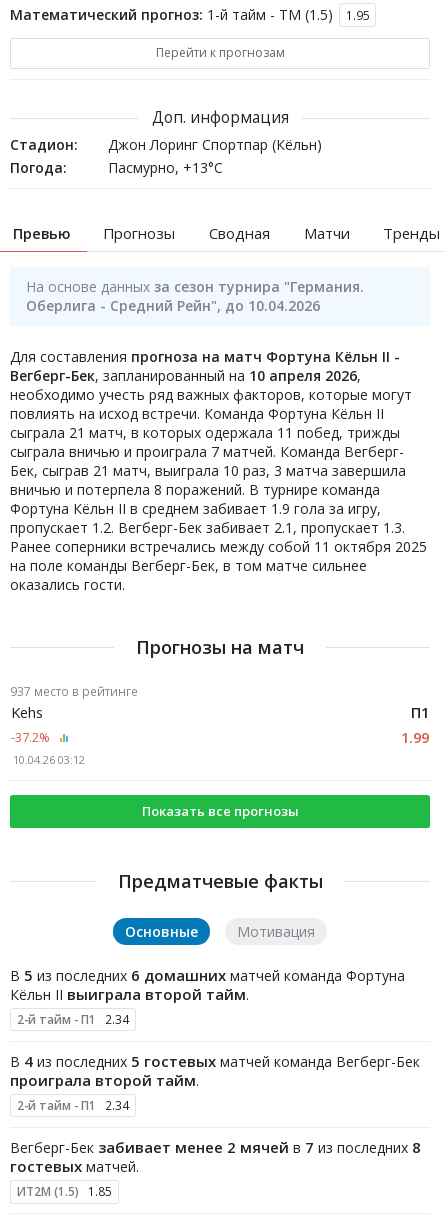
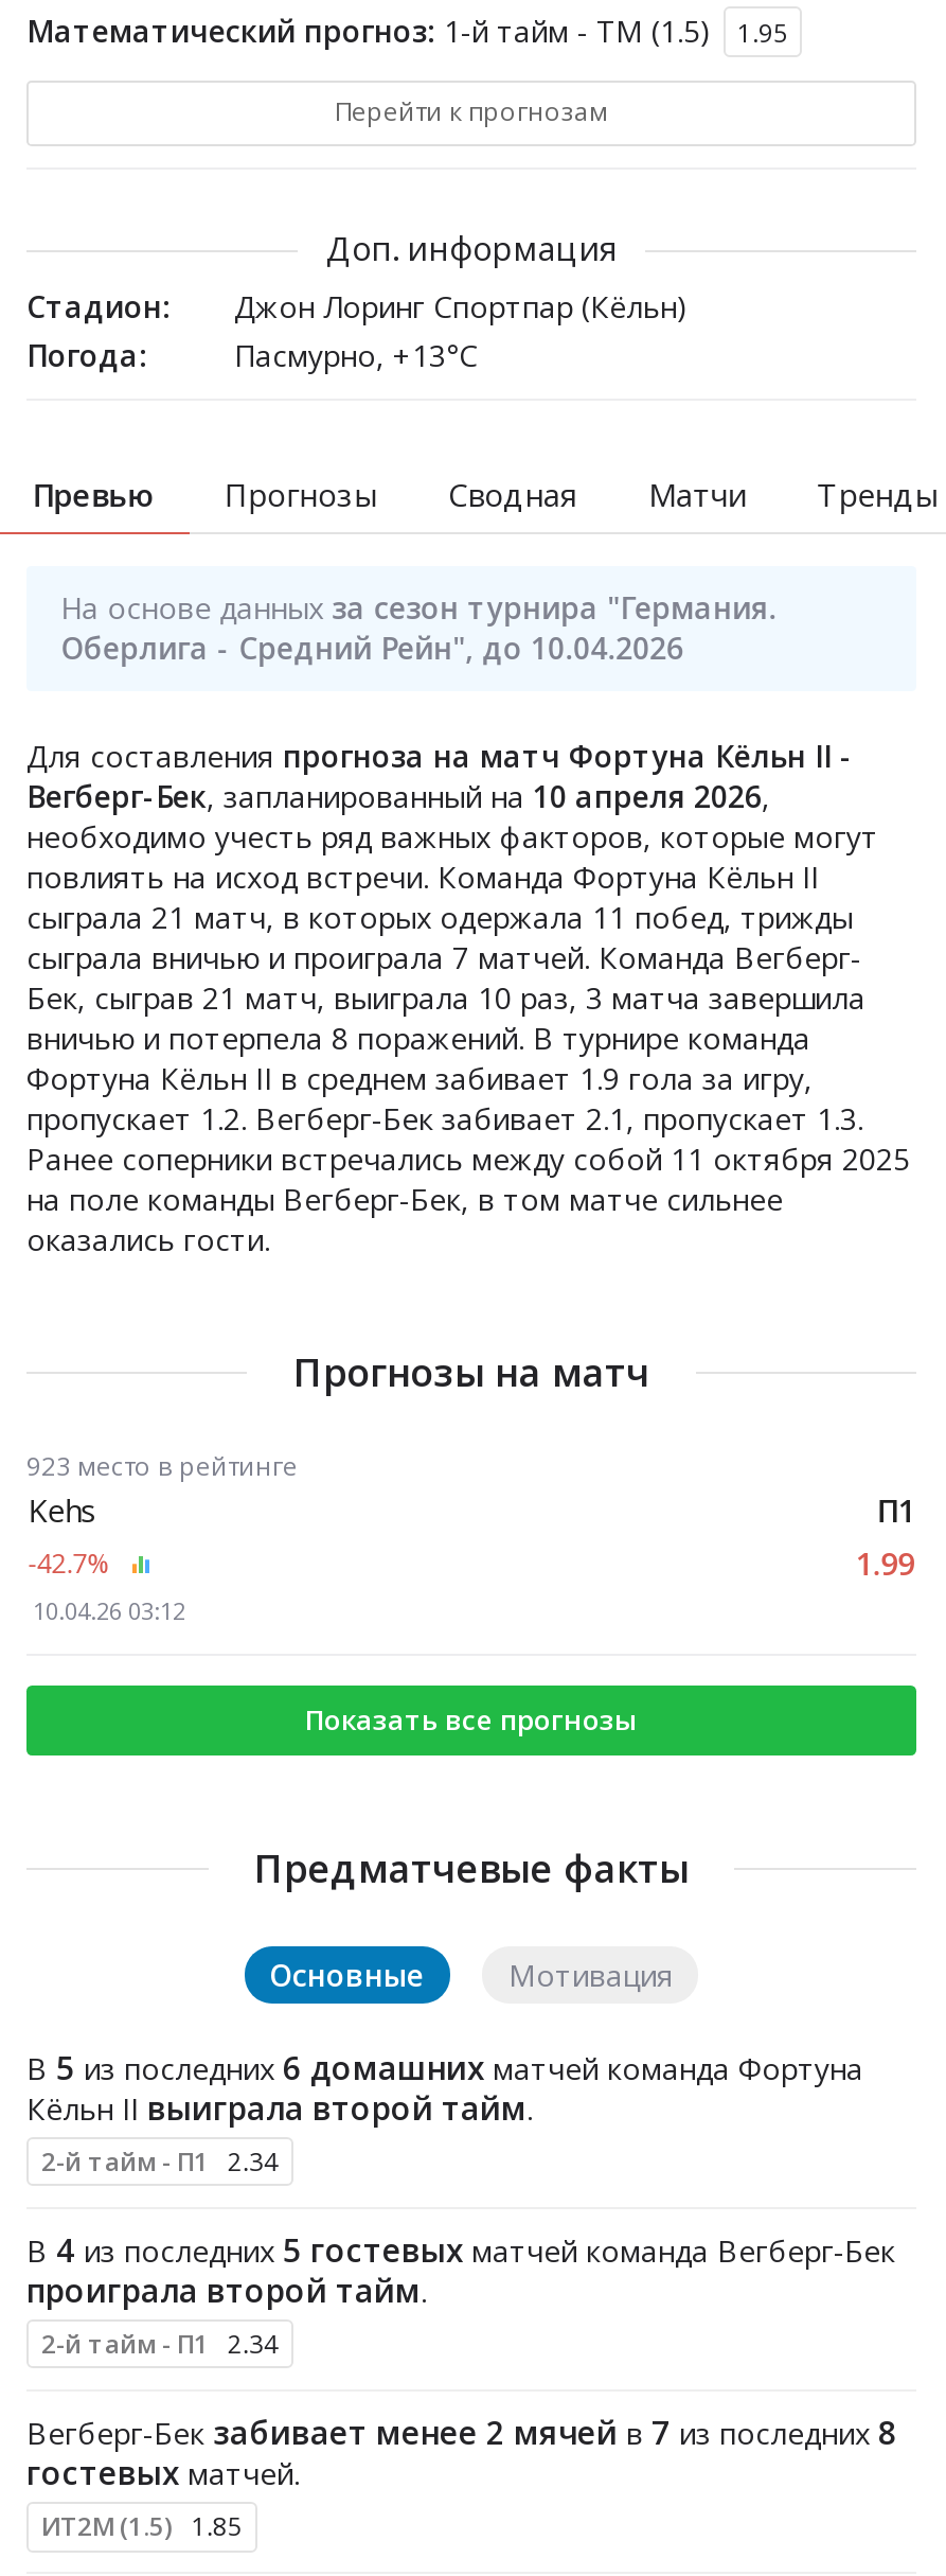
- 937 место в рейтинге
+ 923 место в рейтинге

- -37.2%
+ -42.7%
